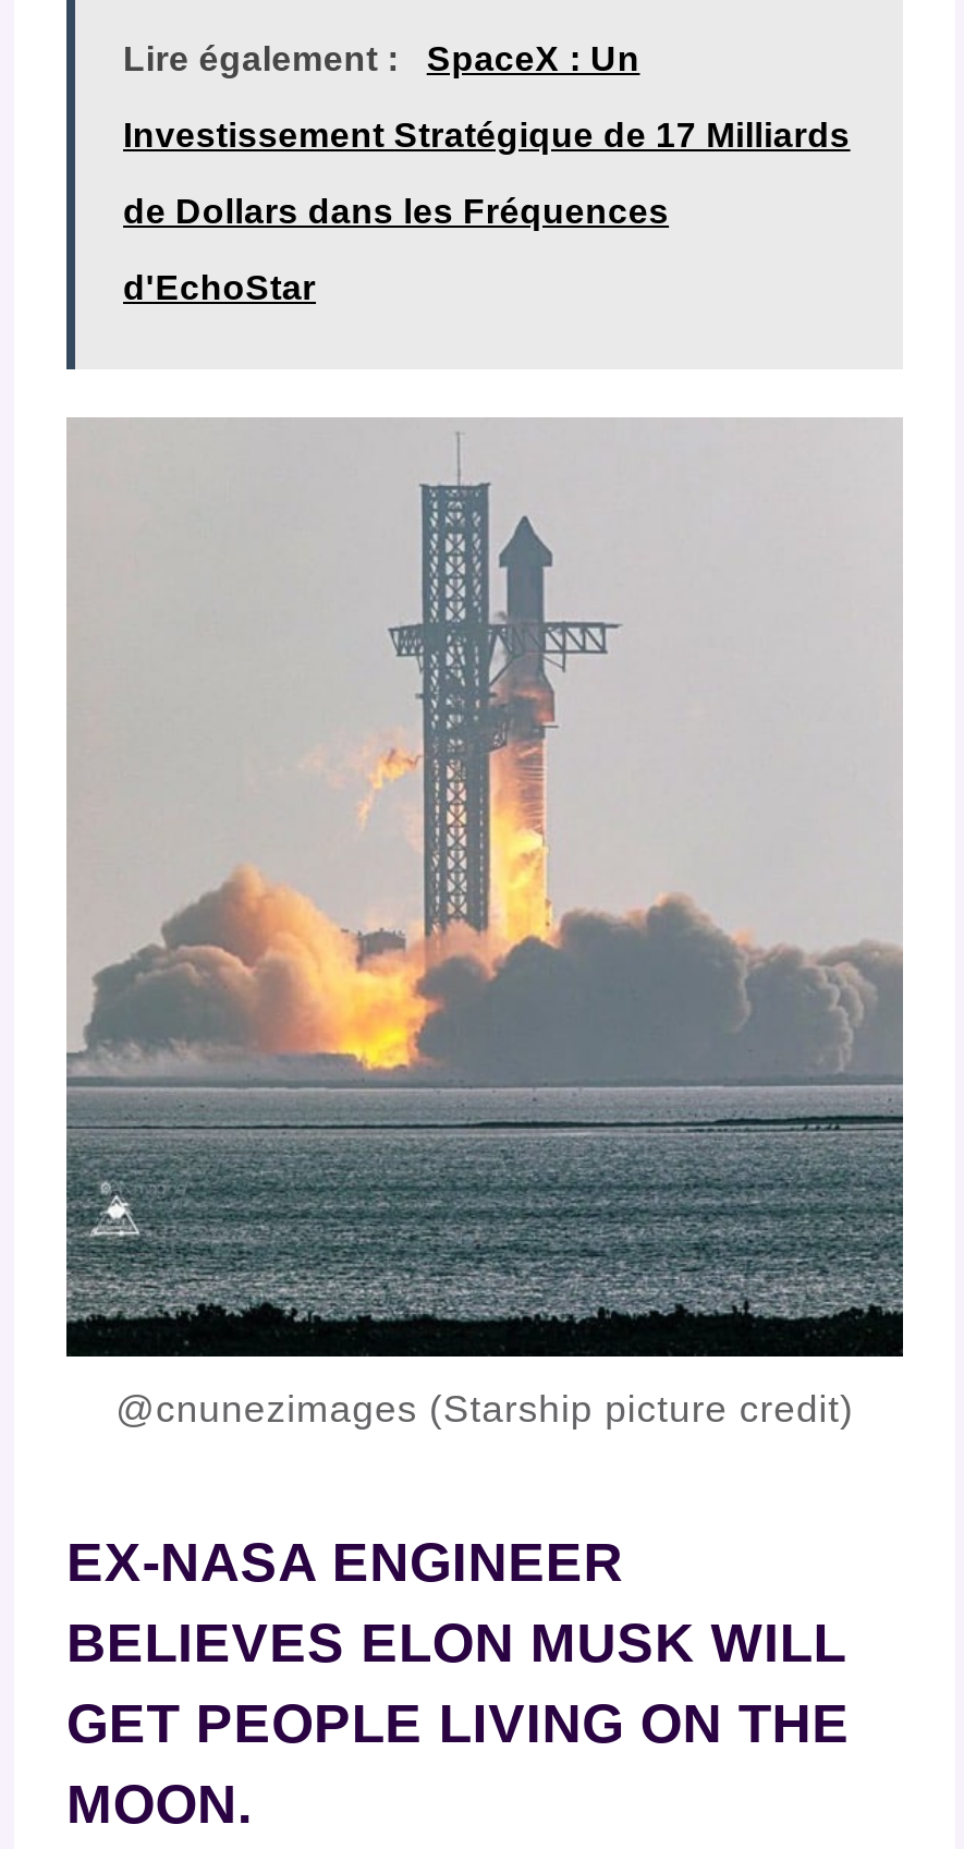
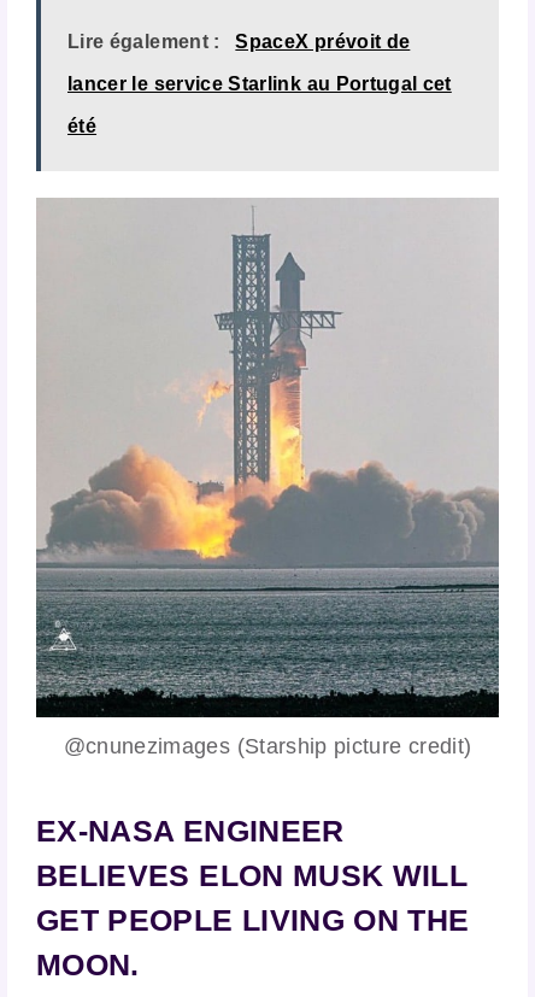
- SpaceX : Un
- Investissement Stratégique de 17 Milliards
- de Dollars dans les Fréquences
- d'EchoStar
+ SpaceX prévoit de
+ lancer le service Starlink au Portugal cet
+ été
